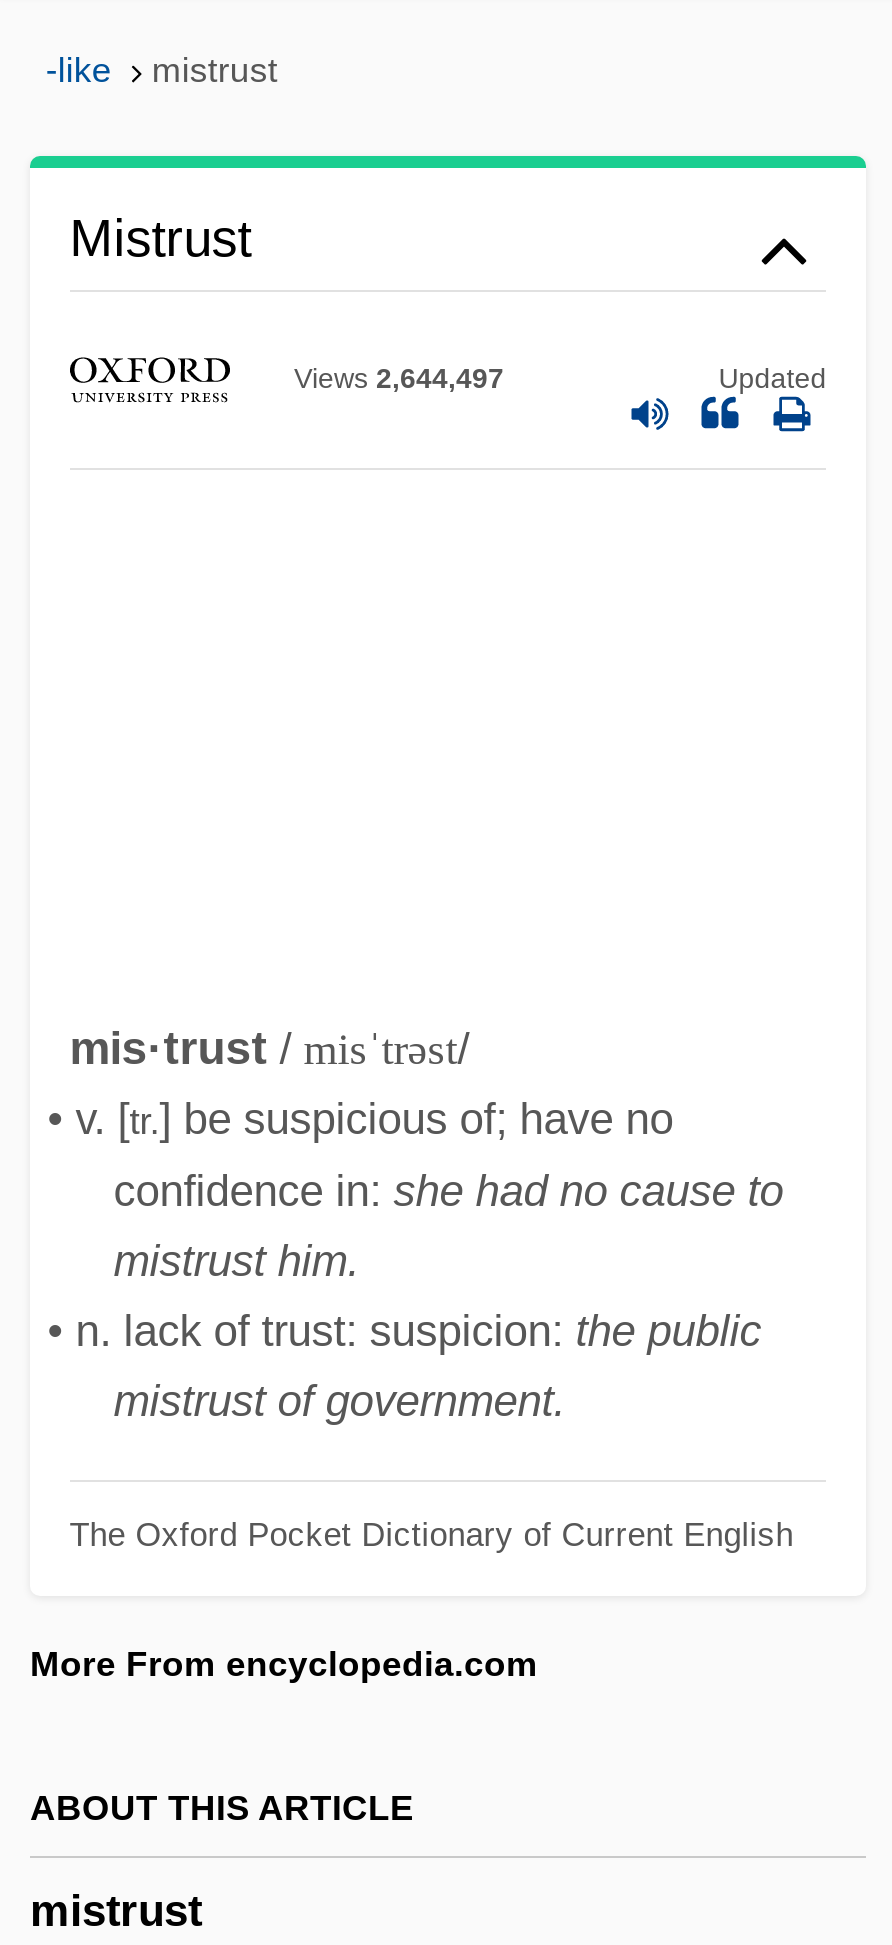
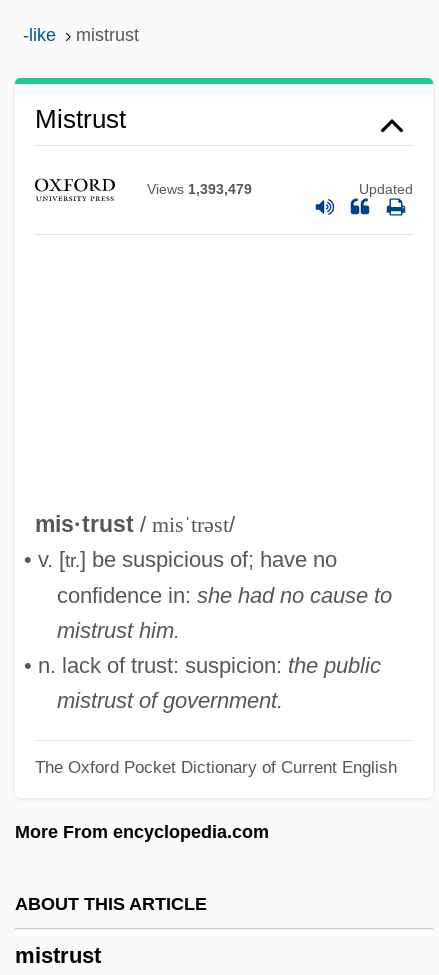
- Views 2,644,497
+ Views 1,393,479
